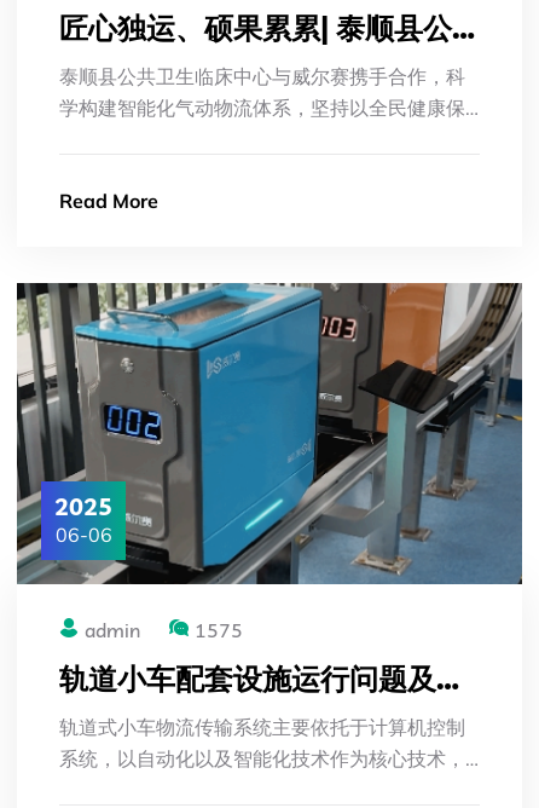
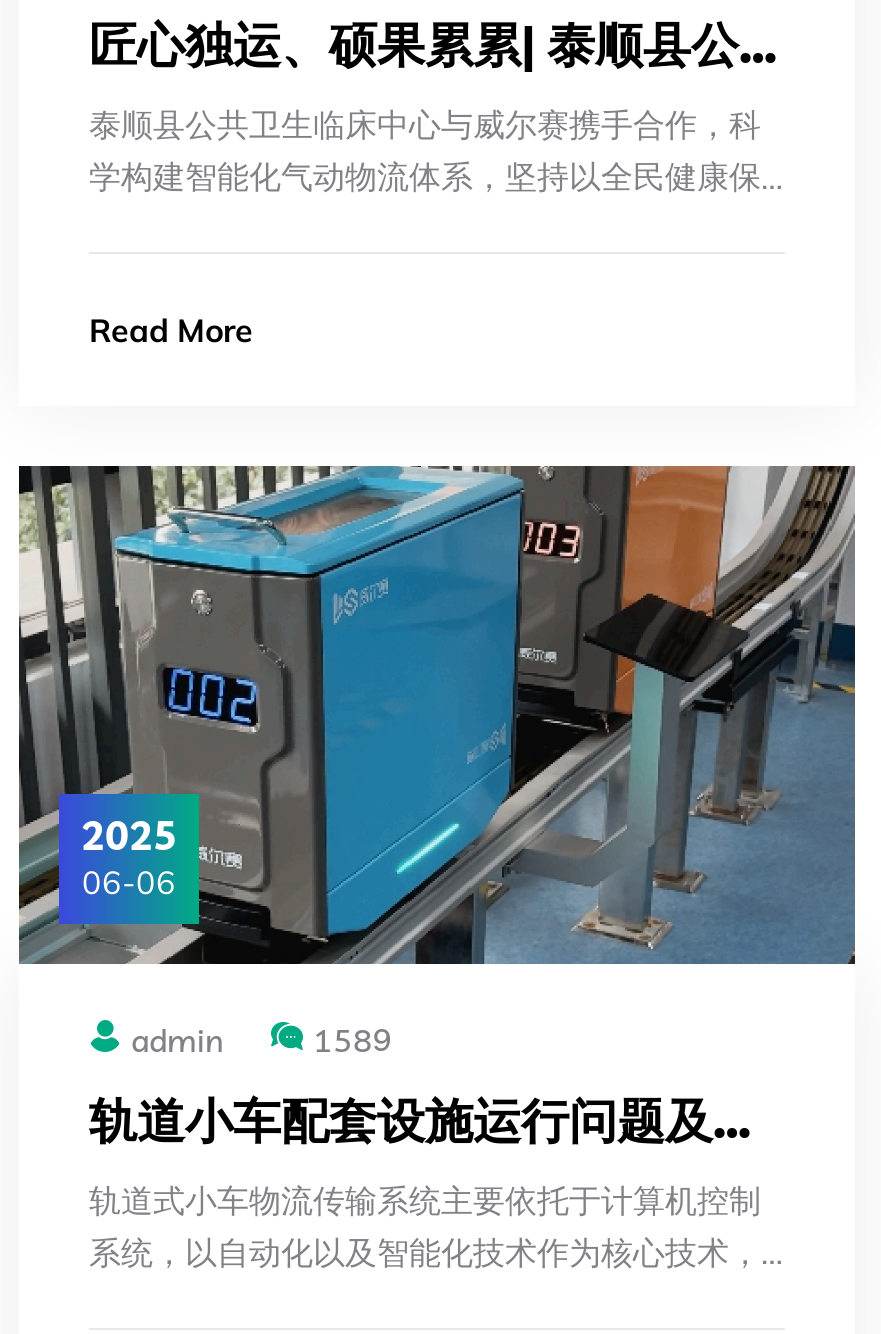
- 1575
+ 1589
